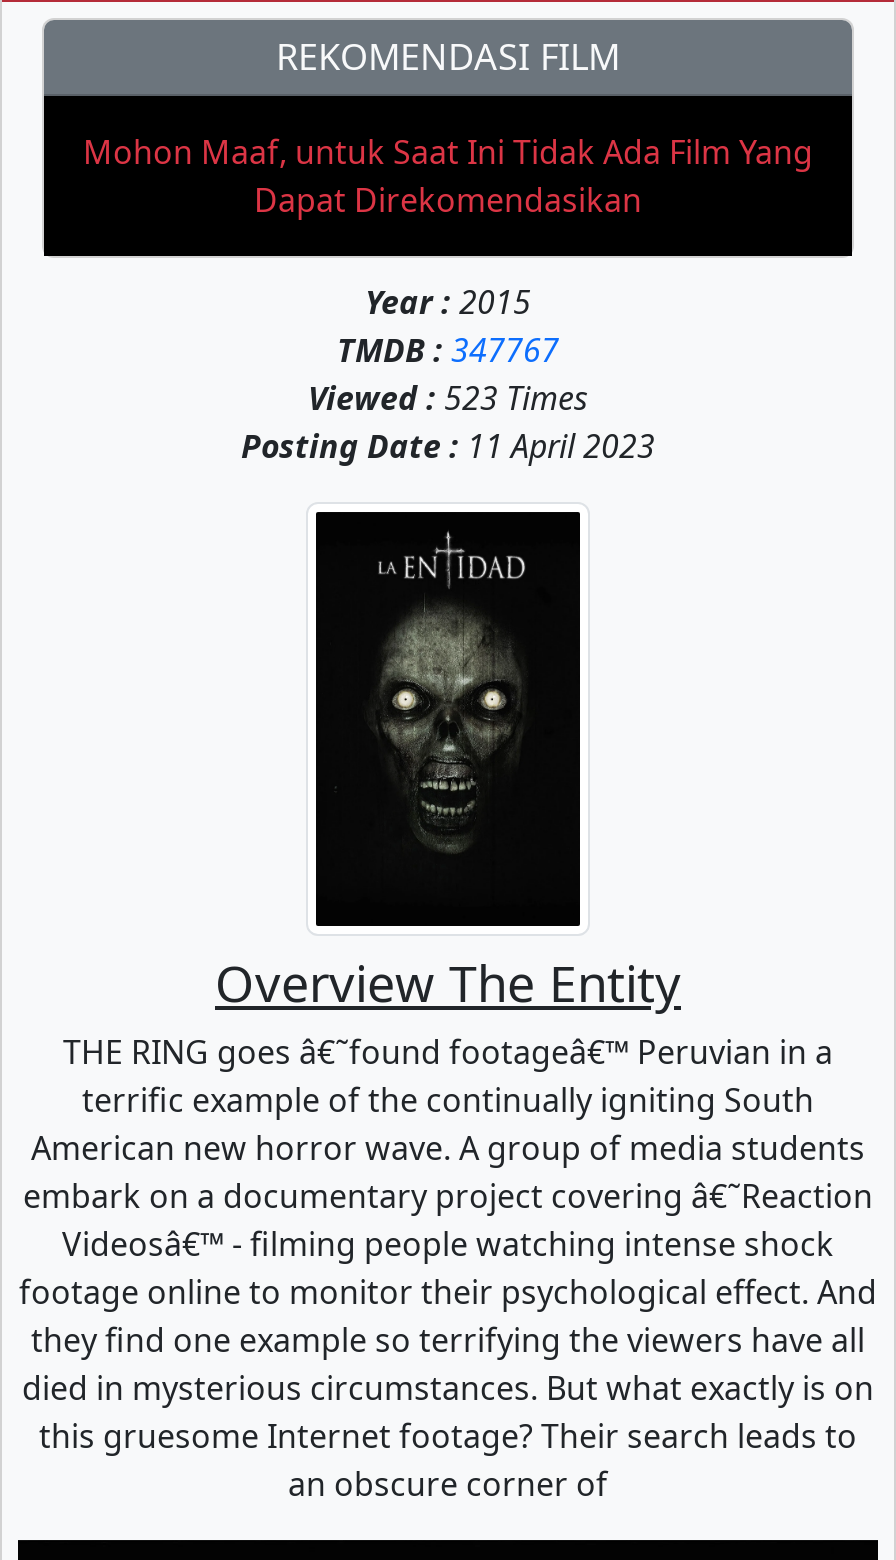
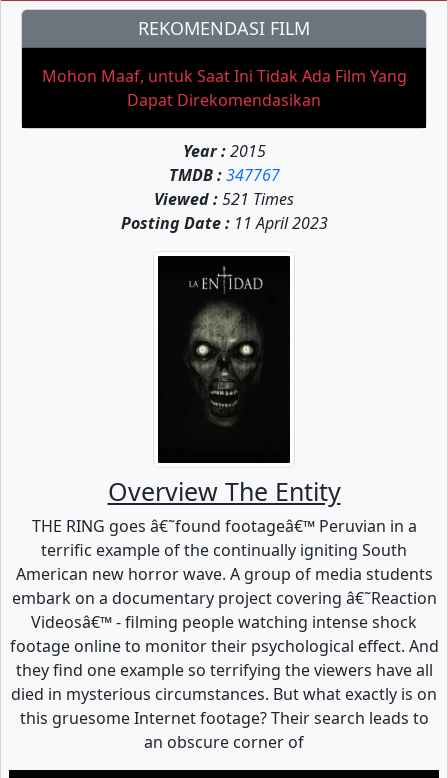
- Viewed : 523 Times
+ Viewed : 521 Times
